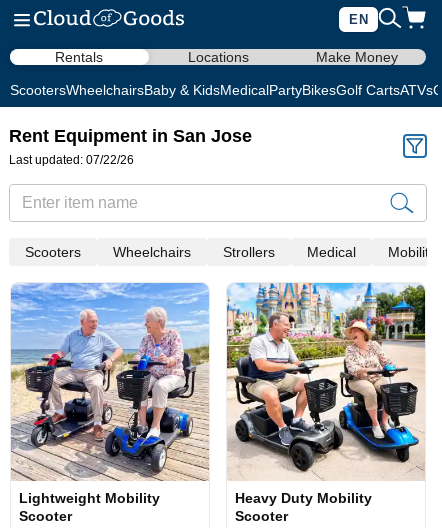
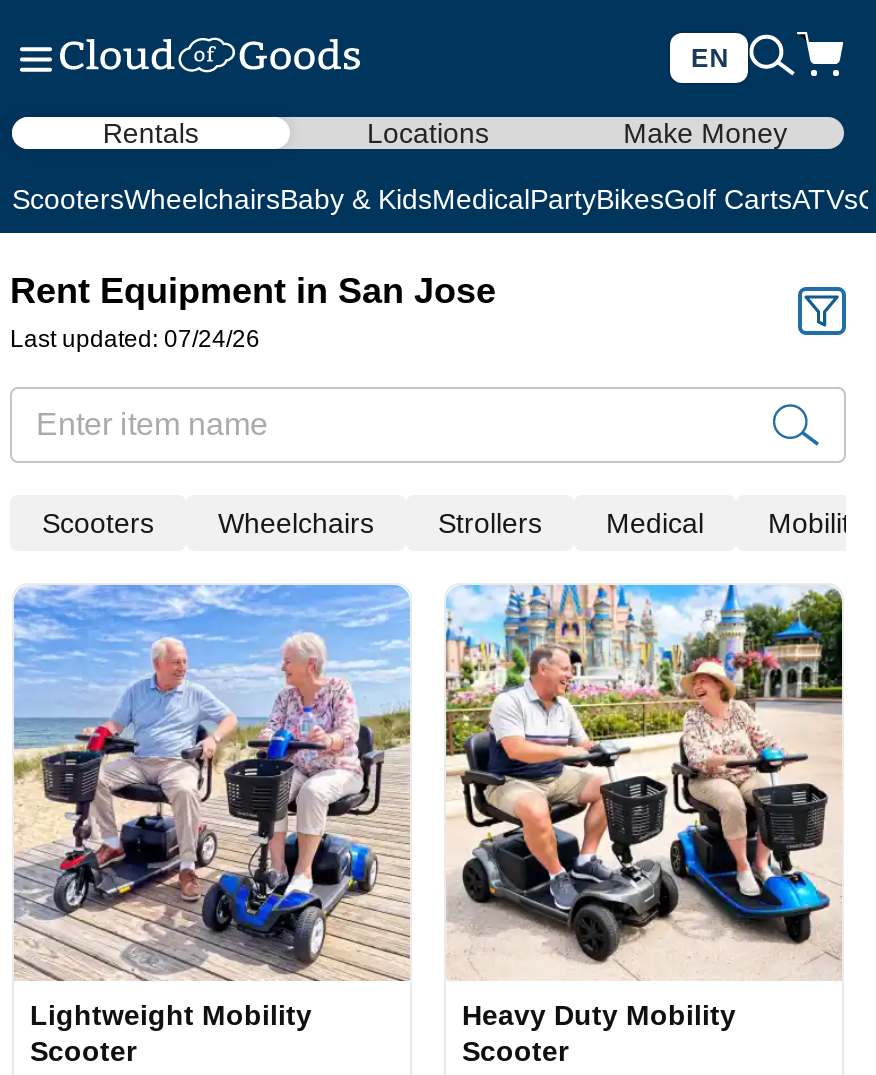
- Last updated: 07/22/26
+ Last updated: 07/24/26
